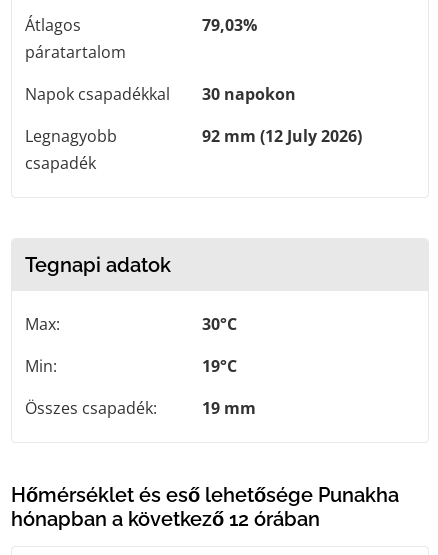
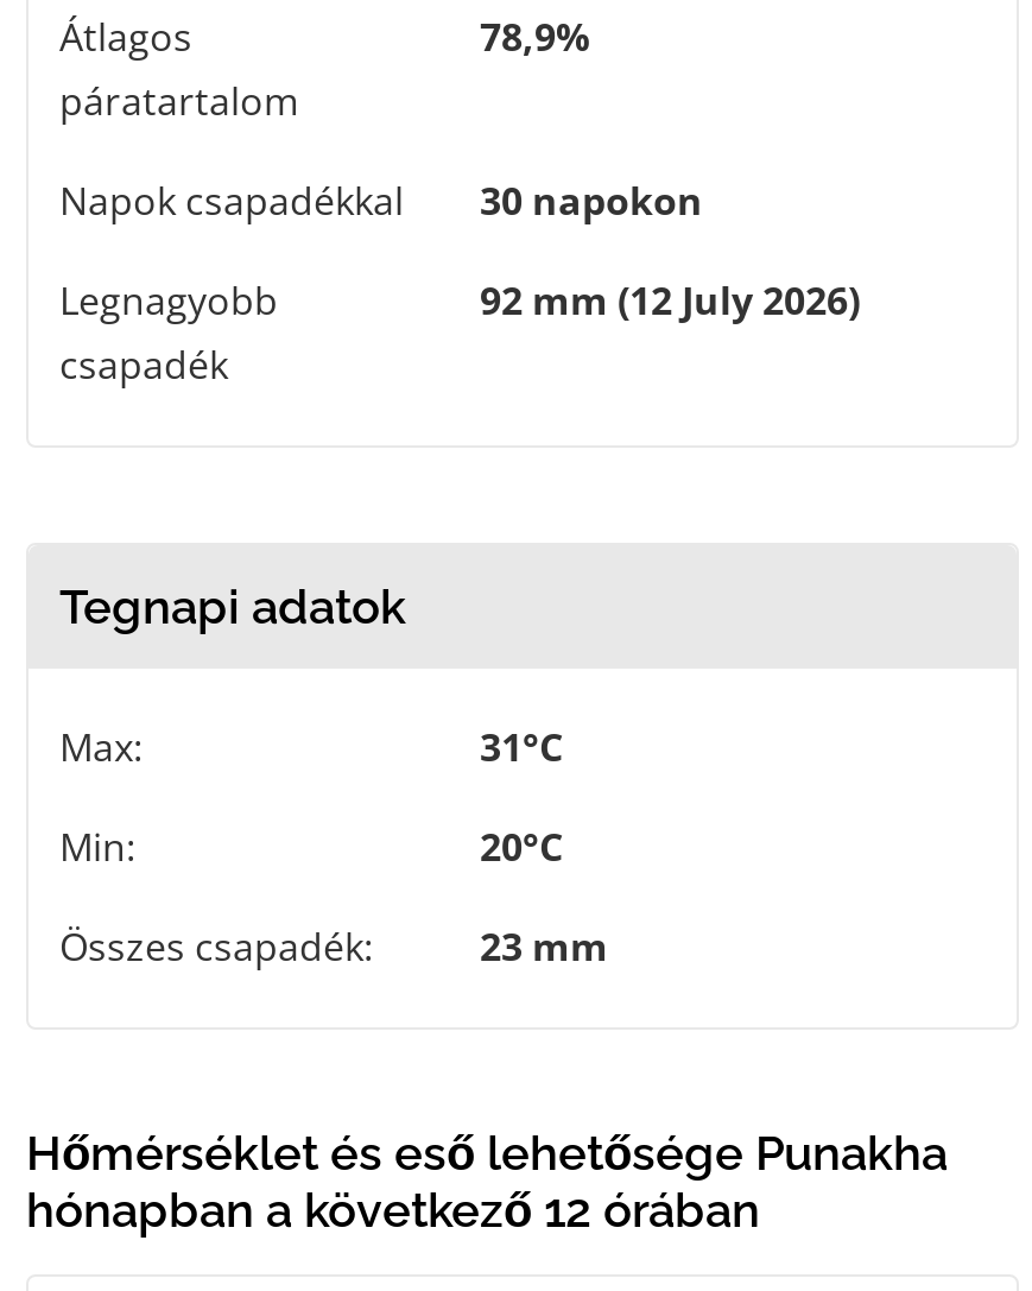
- 79,03%
+ 78,9%

- 30°C
+ 31°C

- 19°C
+ 20°C

- 19 mm
+ 23 mm
